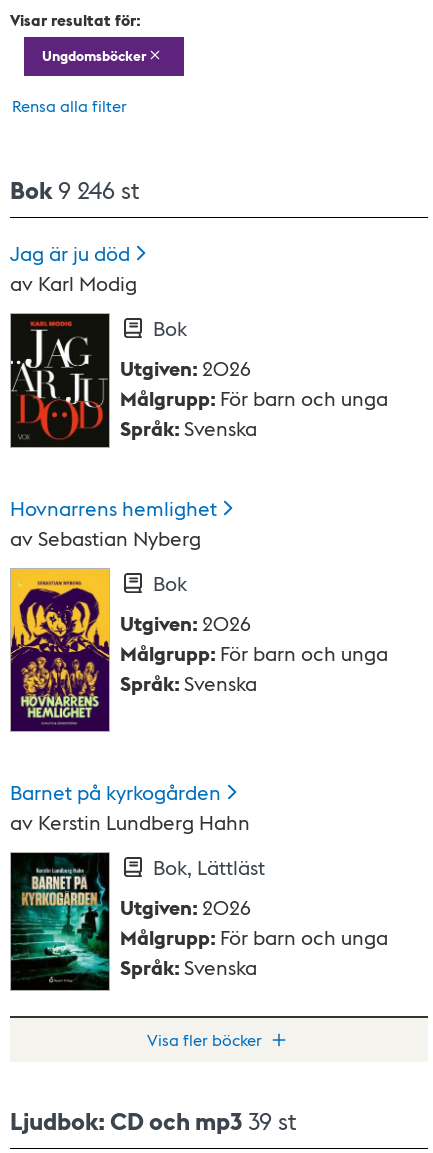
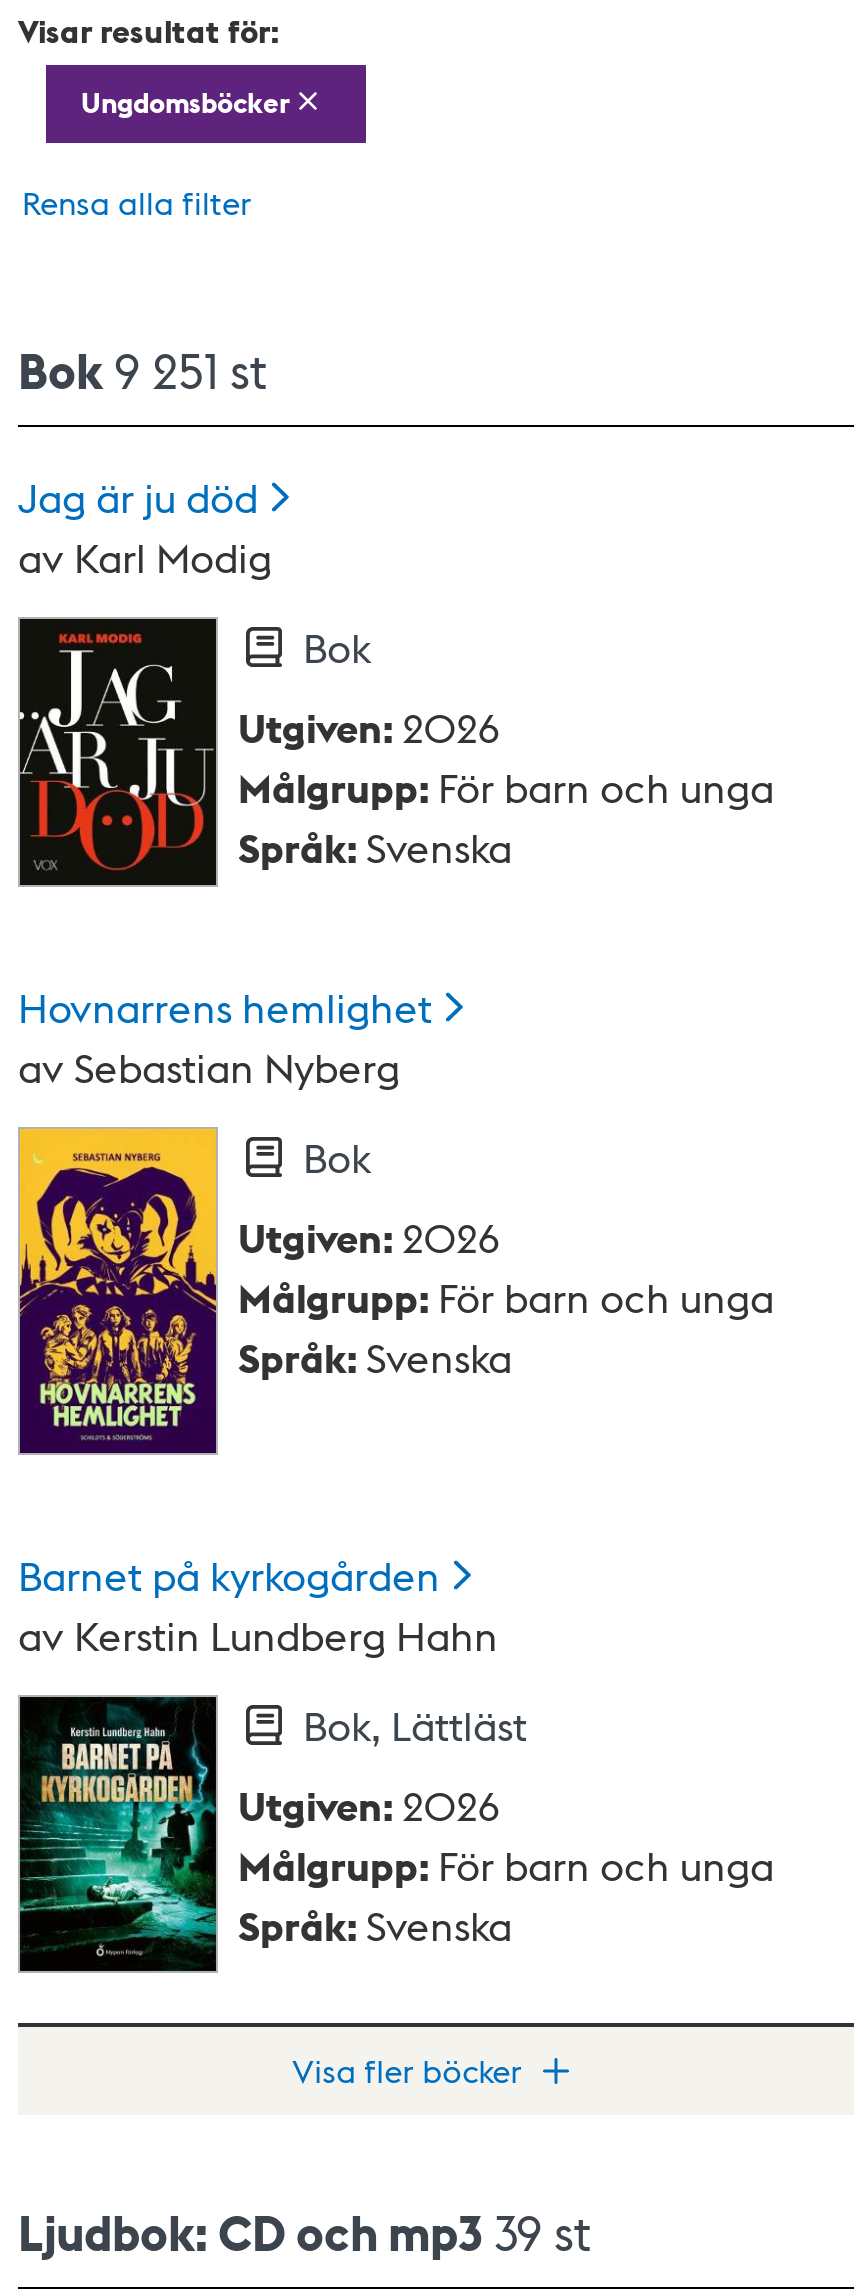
- Bok 9 246 st
+ Bok 9 251 st
